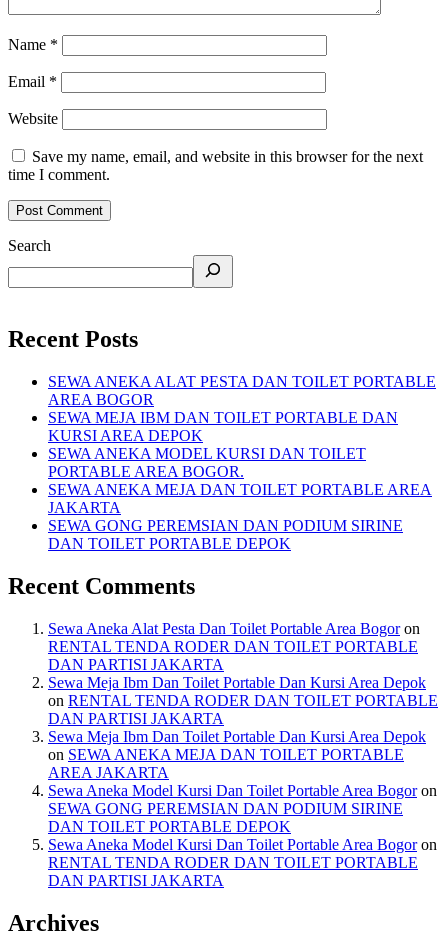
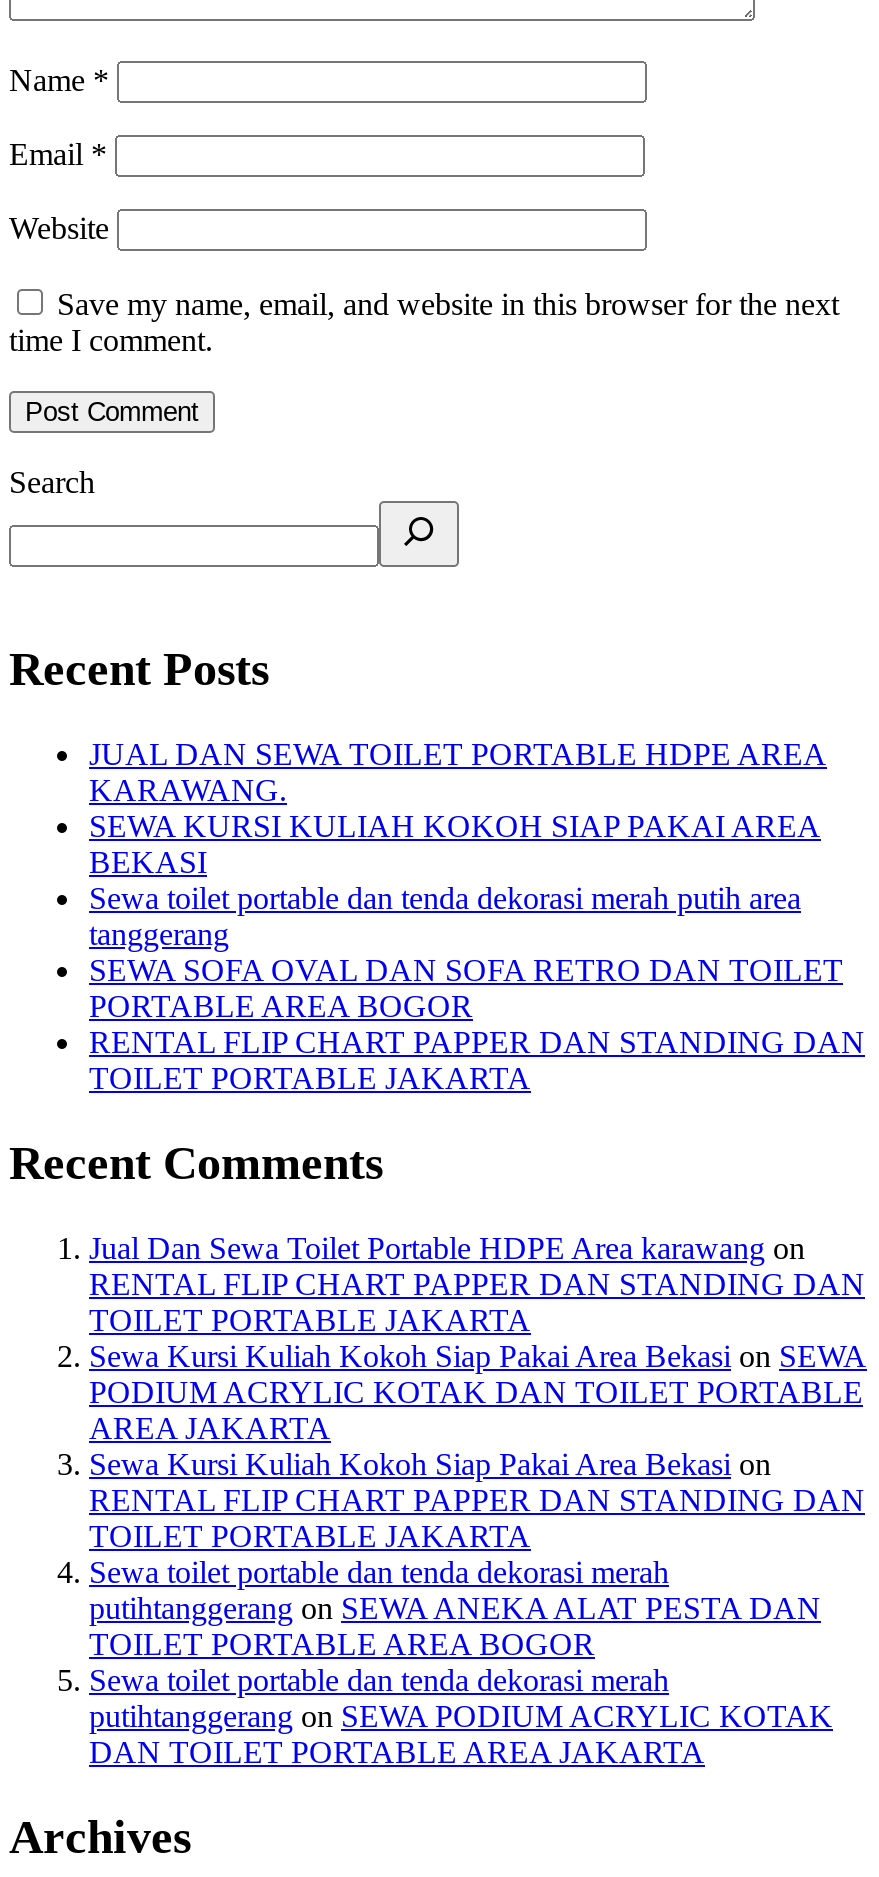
- SEWA ANEKA ALAT PESTA DAN TOILET PORTABLE
- AREA BOGOR
- SEWA MEJA IBM DAN TOILET PORTABLE DAN
- KURSI AREA DEPOK
- SEWA ANEKA MODEL KURSI DAN TOILET
- PORTABLE AREA BOGOR.
- SEWA ANEKA MEJA DAN TOILET PORTABLE AREA
- JAKARTA
- SEWA GONG PEREMSIAN DAN PODIUM SIRINE
- DAN TOILET PORTABLE DEPOK
+ JUAL DAN SEWA TOILET PORTABLE HDPE AREA
+ KARAWANG.
+ SEWA KURSI KULIAH KOKOH SIAP PAKAI AREA
+ BEKASI
+ Sewa toilet portable dan tenda dekorasi merah putih area
+ tanggerang
+ SEWA SOFA OVAL DAN SOFA RETRO DAN TOILET
+ PORTABLE AREA BOGOR
+ RENTAL FLIP CHART PAPPER DAN STANDING DAN
+ TOILET PORTABLE JAKARTA

- Sewa Aneka Alat Pesta Dan Toilet Portable Area Bogor on
- RENTAL TENDA RODER DAN TOILET PORTABLE
- DAN PARTISI JAKARTA
- Sewa Meja Ibm Dan Toilet Portable Dan Kursi Area Depok
- on RENTAL TENDA RODER DAN TOILET PORTABLE
- DAN PARTISI JAKARTA
- Sewa Meja Ibm Dan Toilet Portable Dan Kursi Area Depok
- on SEWA ANEKA MEJA DAN TOILET PORTABLE
+ Jual Dan Sewa Toilet Portable HDPE Area karawang on
+ RENTAL FLIP CHART PAPPER DAN STANDING DAN
+ TOILET PORTABLE JAKARTA
+ Sewa Kursi Kuliah Kokoh Siap Pakai Area Bekasi on SEWA
+ PODIUM ACRYLIC KOTAK DAN TOILET PORTABLE

moved up: AREA JAKARTA

- Sewa Aneka Model Kursi Dan Toilet Portable Area Bogor on
- SEWA GONG PEREMSIAN DAN PODIUM SIRINE
- DAN TOILET PORTABLE DEPOK
- Sewa Aneka Model Kursi Dan Toilet Portable Area Bogor on
- RENTAL TENDA RODER DAN TOILET PORTABLE
- DAN PARTISI JAKARTA
+ Sewa Kursi Kuliah Kokoh Siap Pakai Area Bekasi on
+ RENTAL FLIP CHART PAPPER DAN STANDING DAN
+ TOILET PORTABLE JAKARTA
+ Sewa toilet portable dan tenda dekorasi merah
+ putihtanggerang on SEWA ANEKA ALAT PESTA DAN
+ TOILET PORTABLE AREA BOGOR
+ Sewa toilet portable dan tenda dekorasi merah
+ putihtanggerang on SEWA PODIUM ACRYLIC KOTAK
+ DAN TOILET PORTABLE AREA JAKARTA
